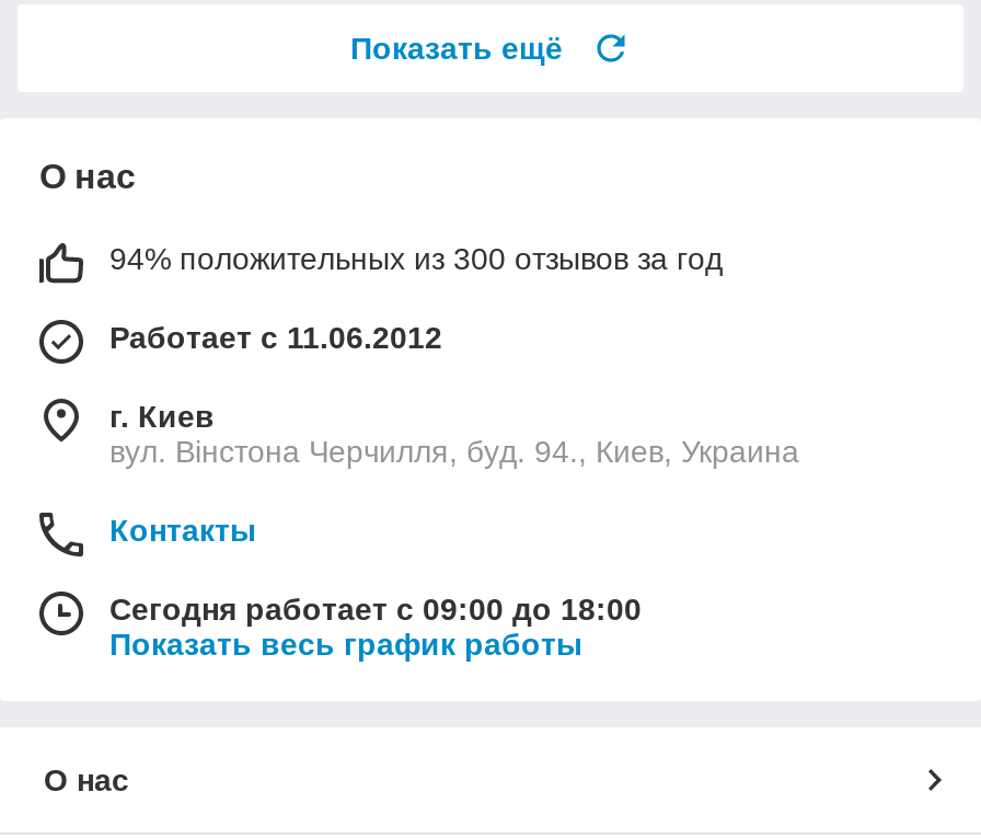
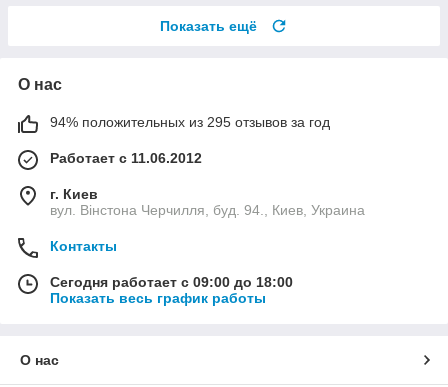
- 94% положительных из 300 отзывов за год
+ 94% положительных из 295 отзывов за год
